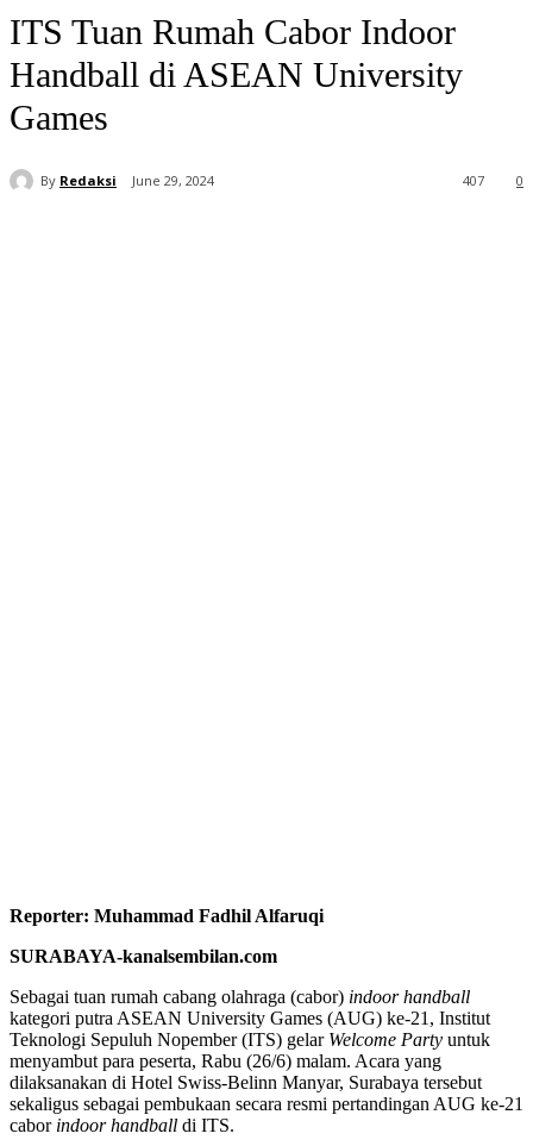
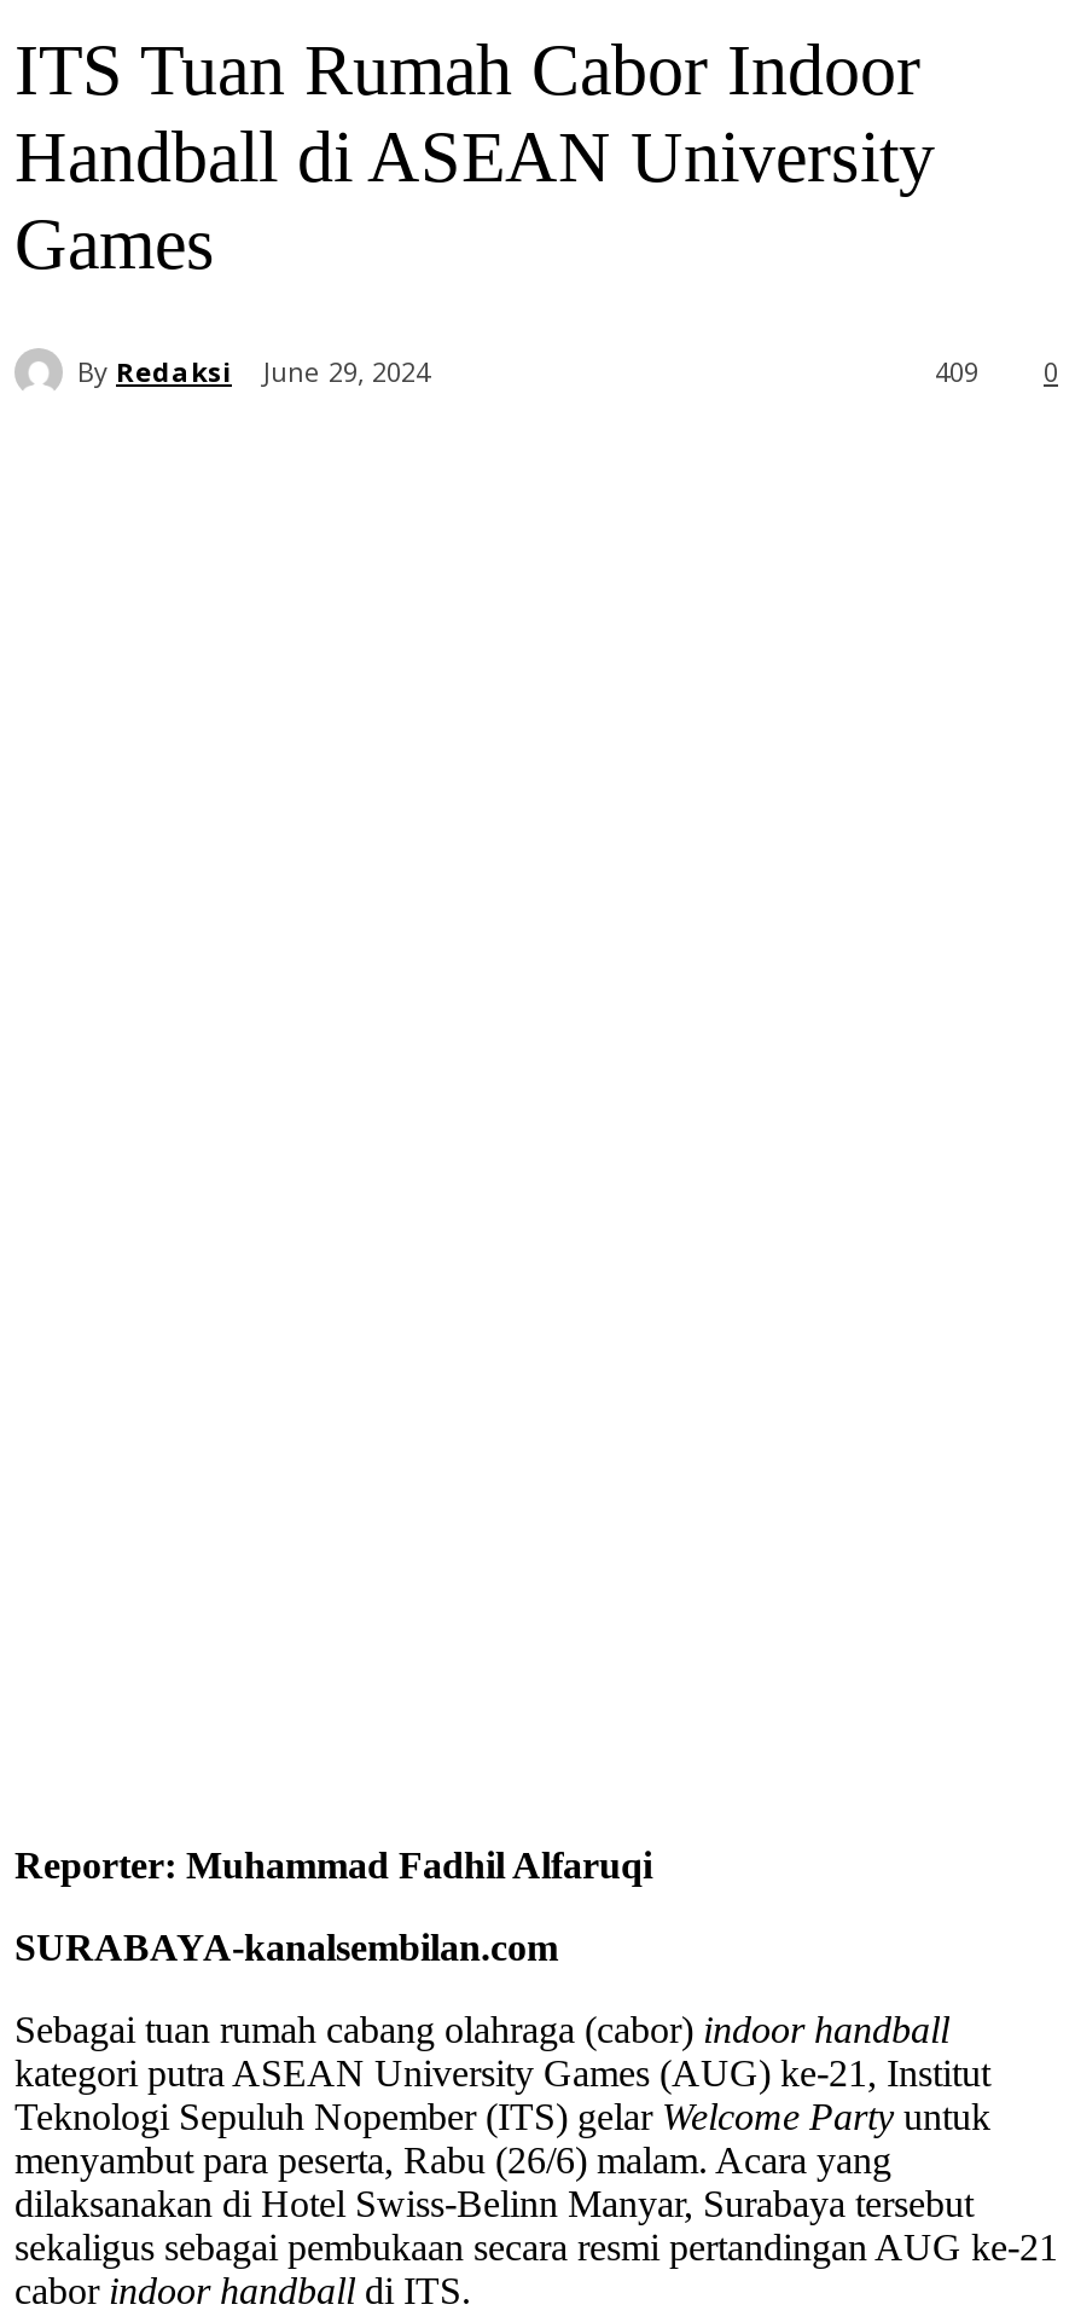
- 407 0
+ 409 0
